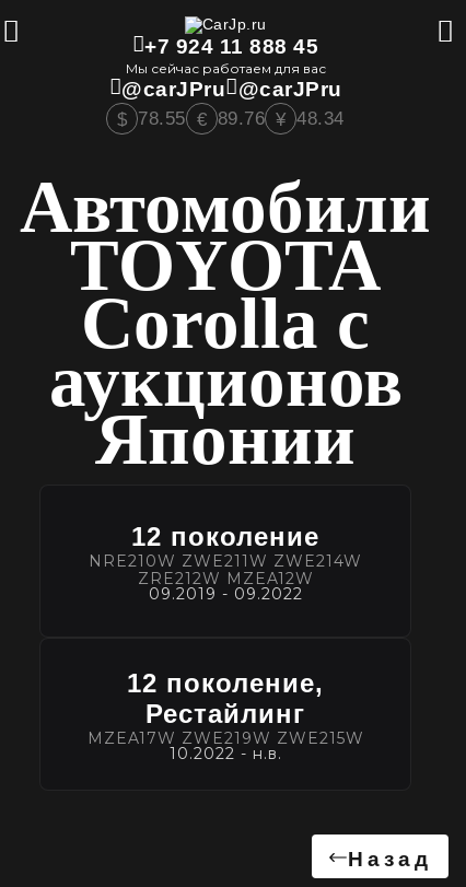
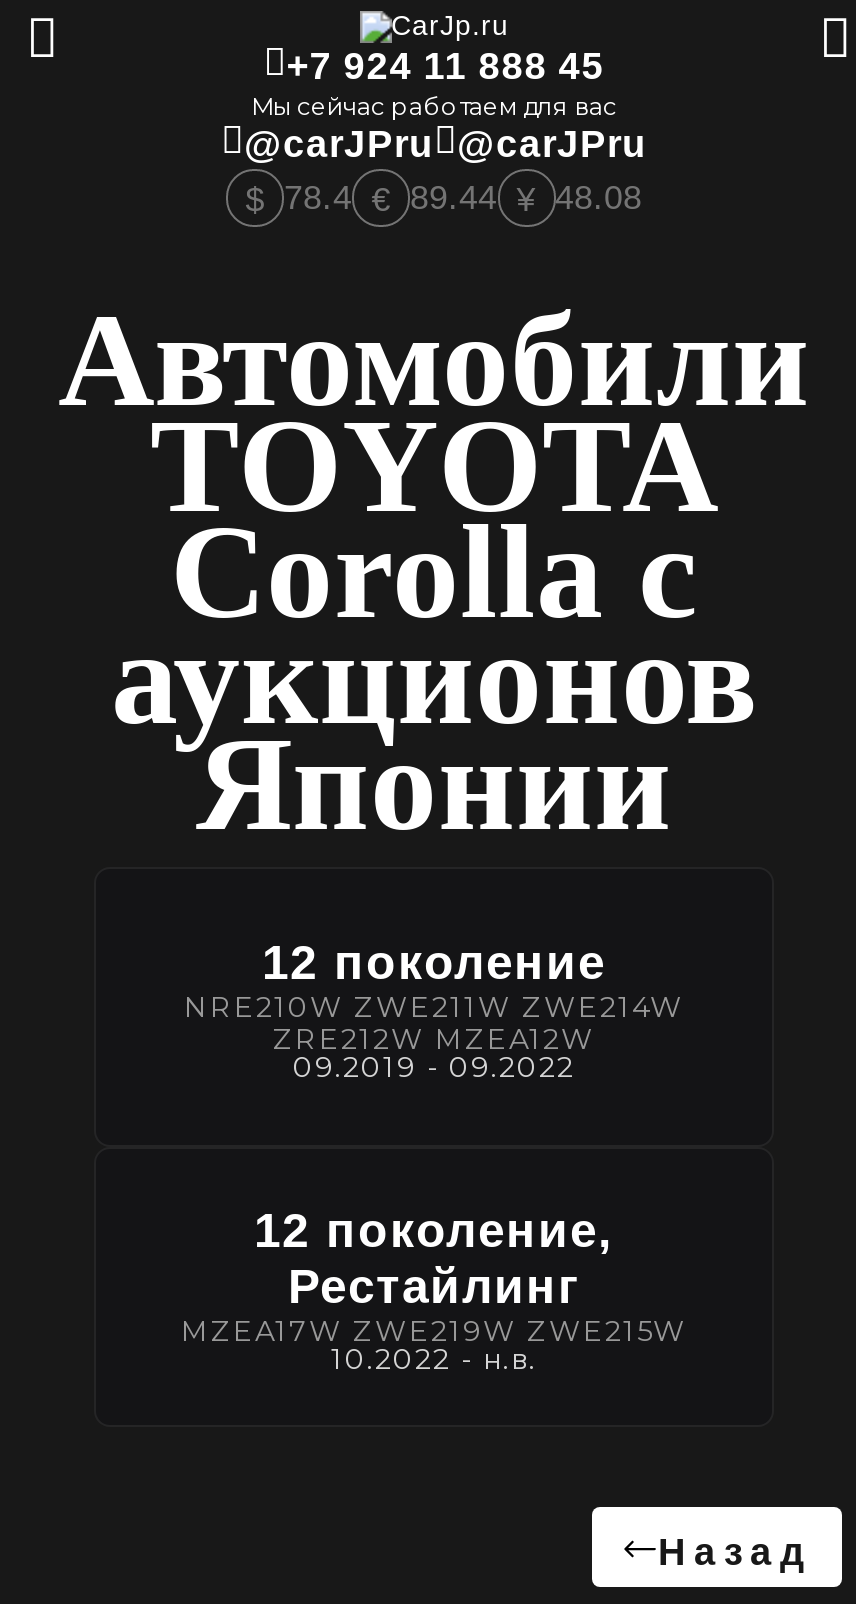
- $ 78.55 € 89.76 ¥ 48.34
+ $ 78.4 € 89.44 ¥ 48.08
